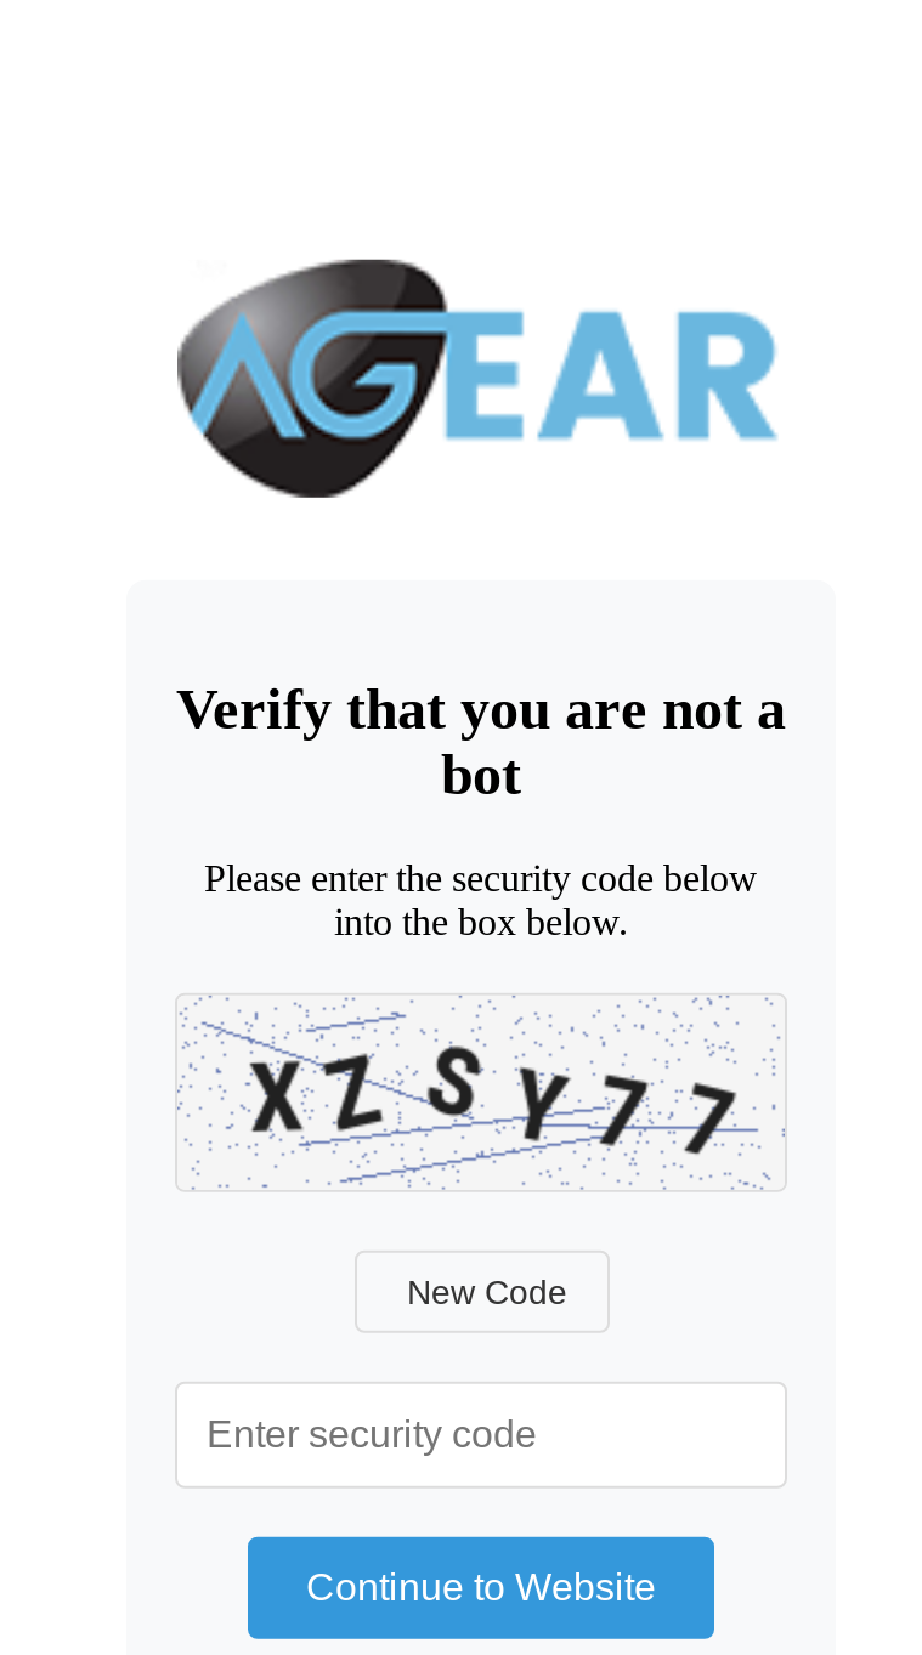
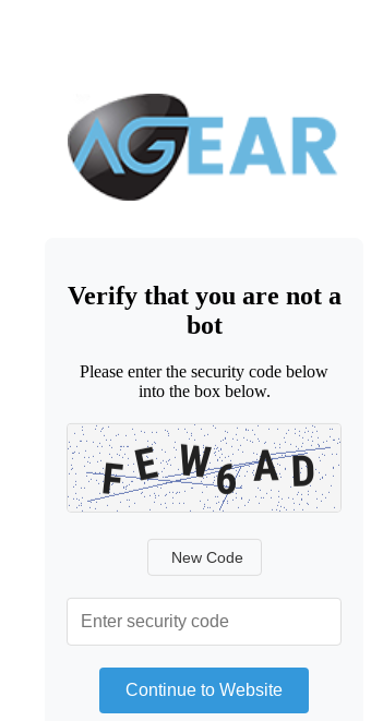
- [image]
+ [image]
